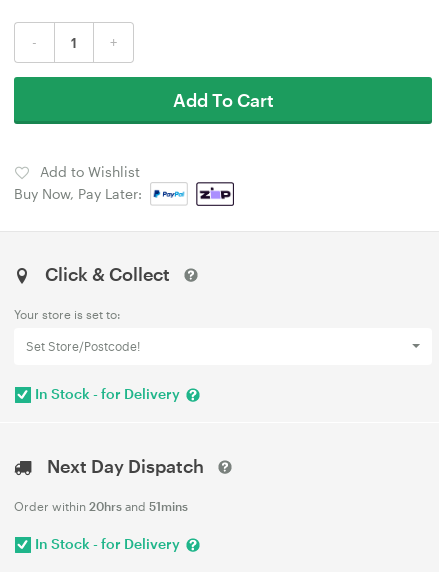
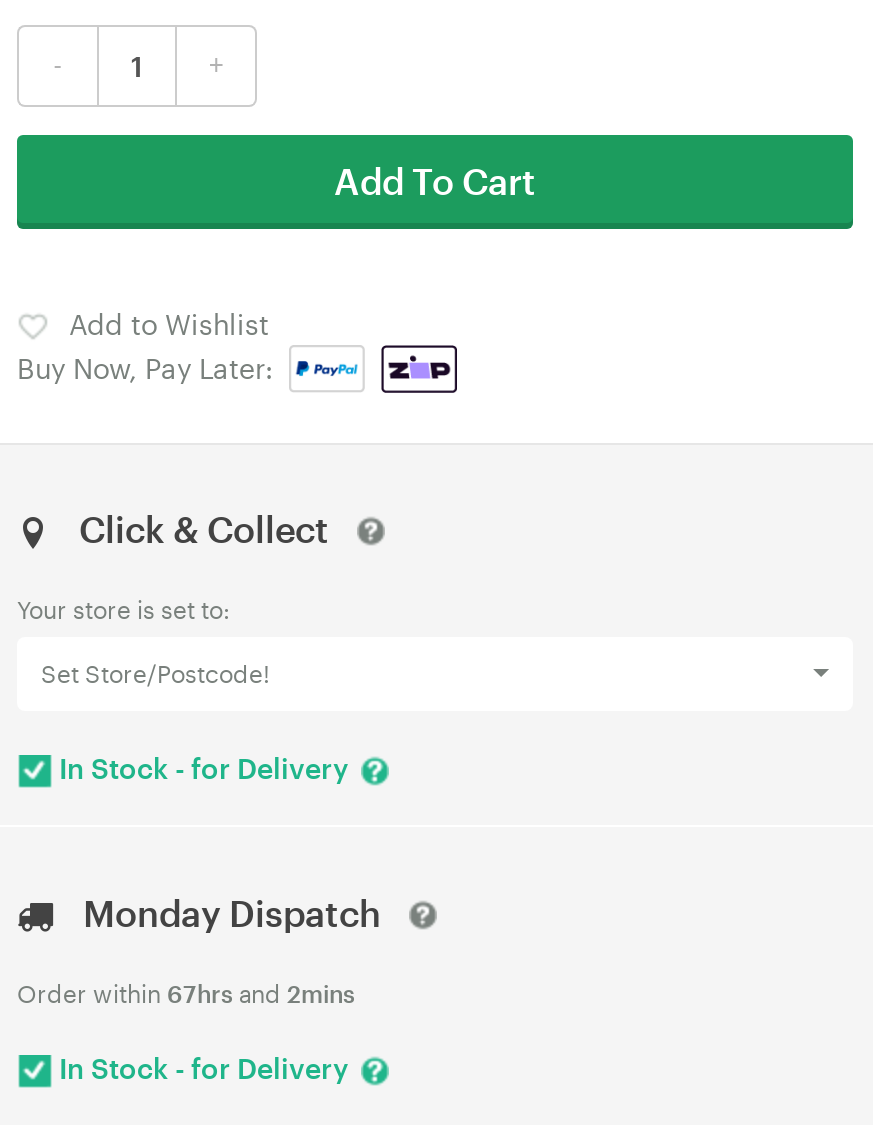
- Next Day Dispatch
+ Monday Dispatch

- Order within 20hrs and 51mins
+ Order within 67hrs and 2mins
